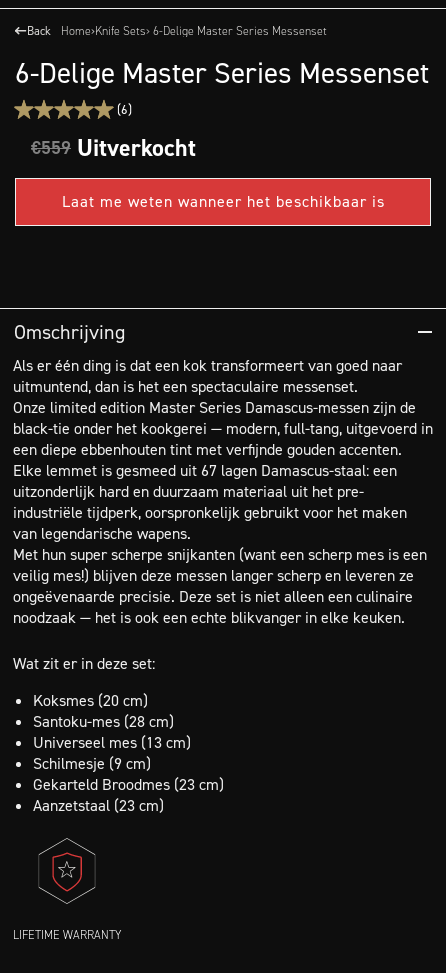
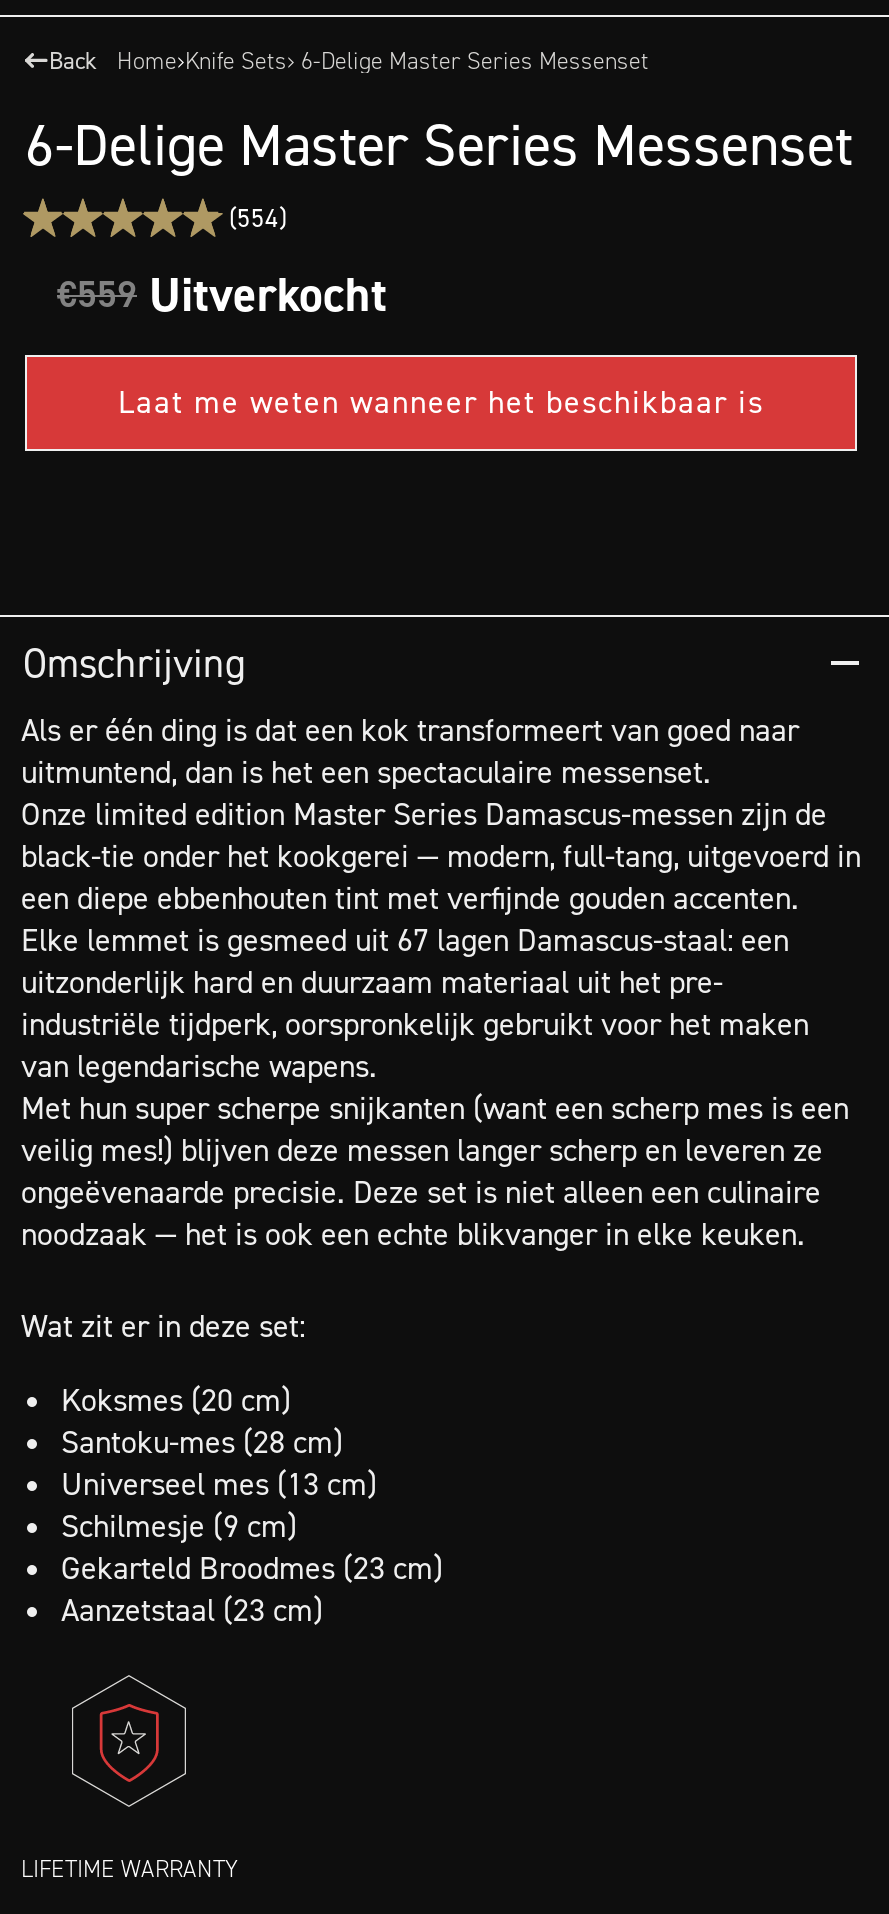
- (6)
+ (554)
